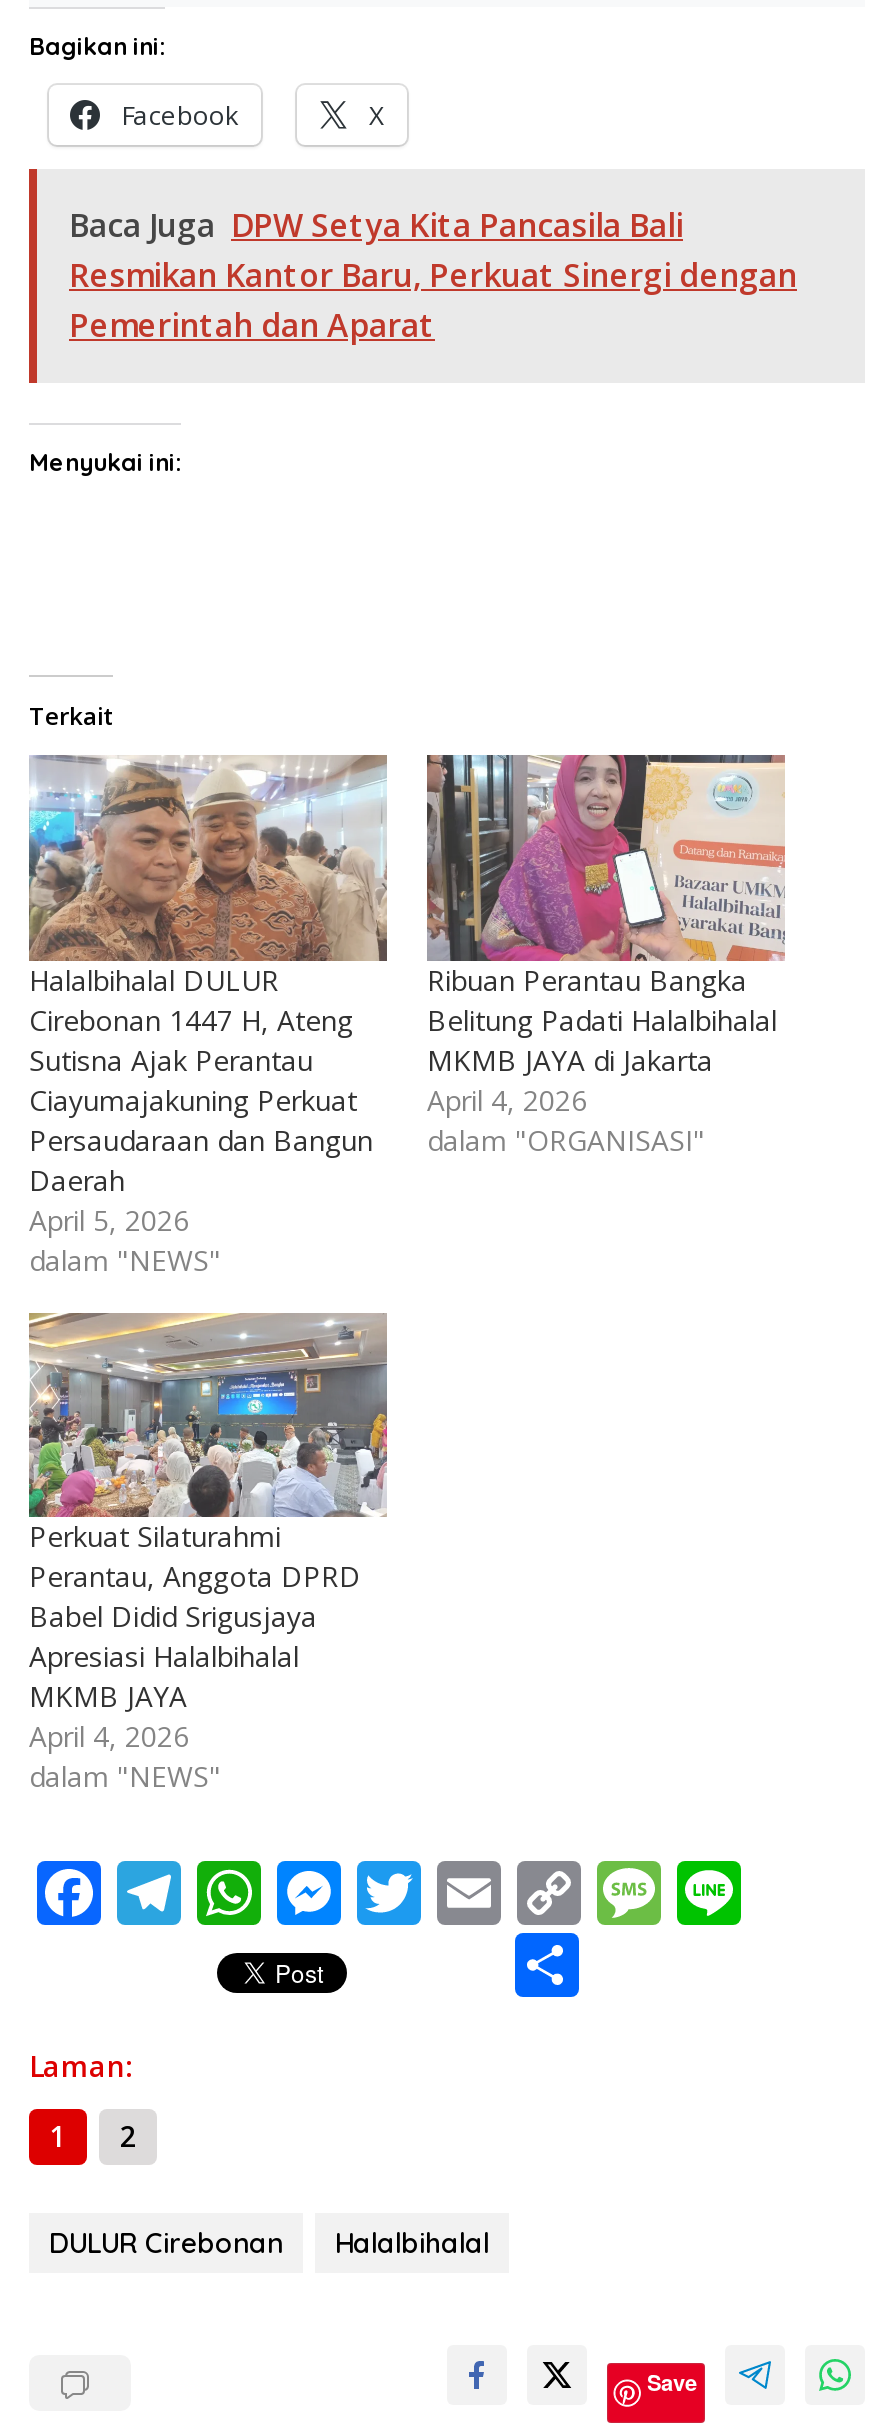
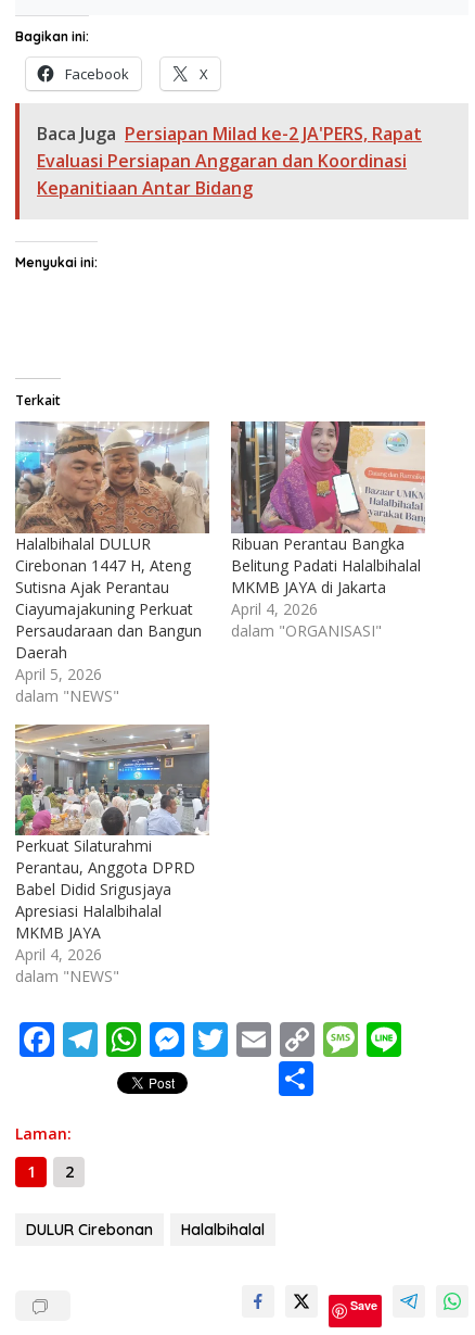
- Baca Juga DPW Setya Kita Pancasila Bali
- Resmikan Kantor Baru, Perkuat Sinergi dengan
- Pemerintah dan Aparat
+ Baca Juga Persiapan Milad ke-2 JA'PERS, Rapat
+ Evaluasi Persiapan Anggaran dan Koordinasi
+ Kepanitiaan Antar Bidang
